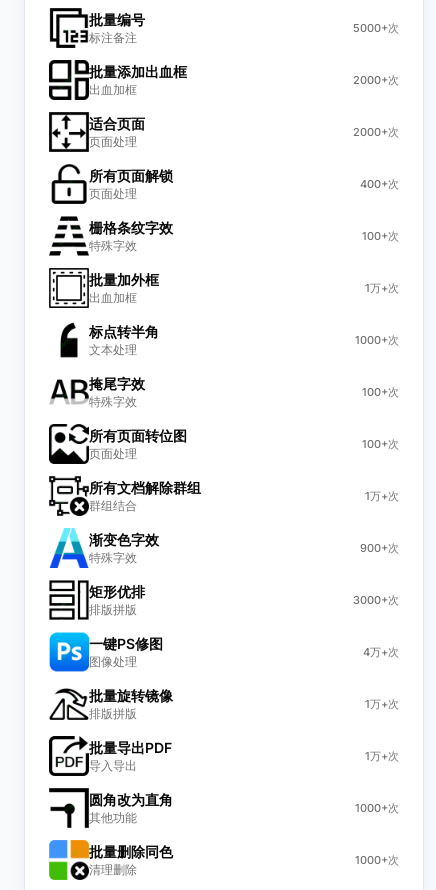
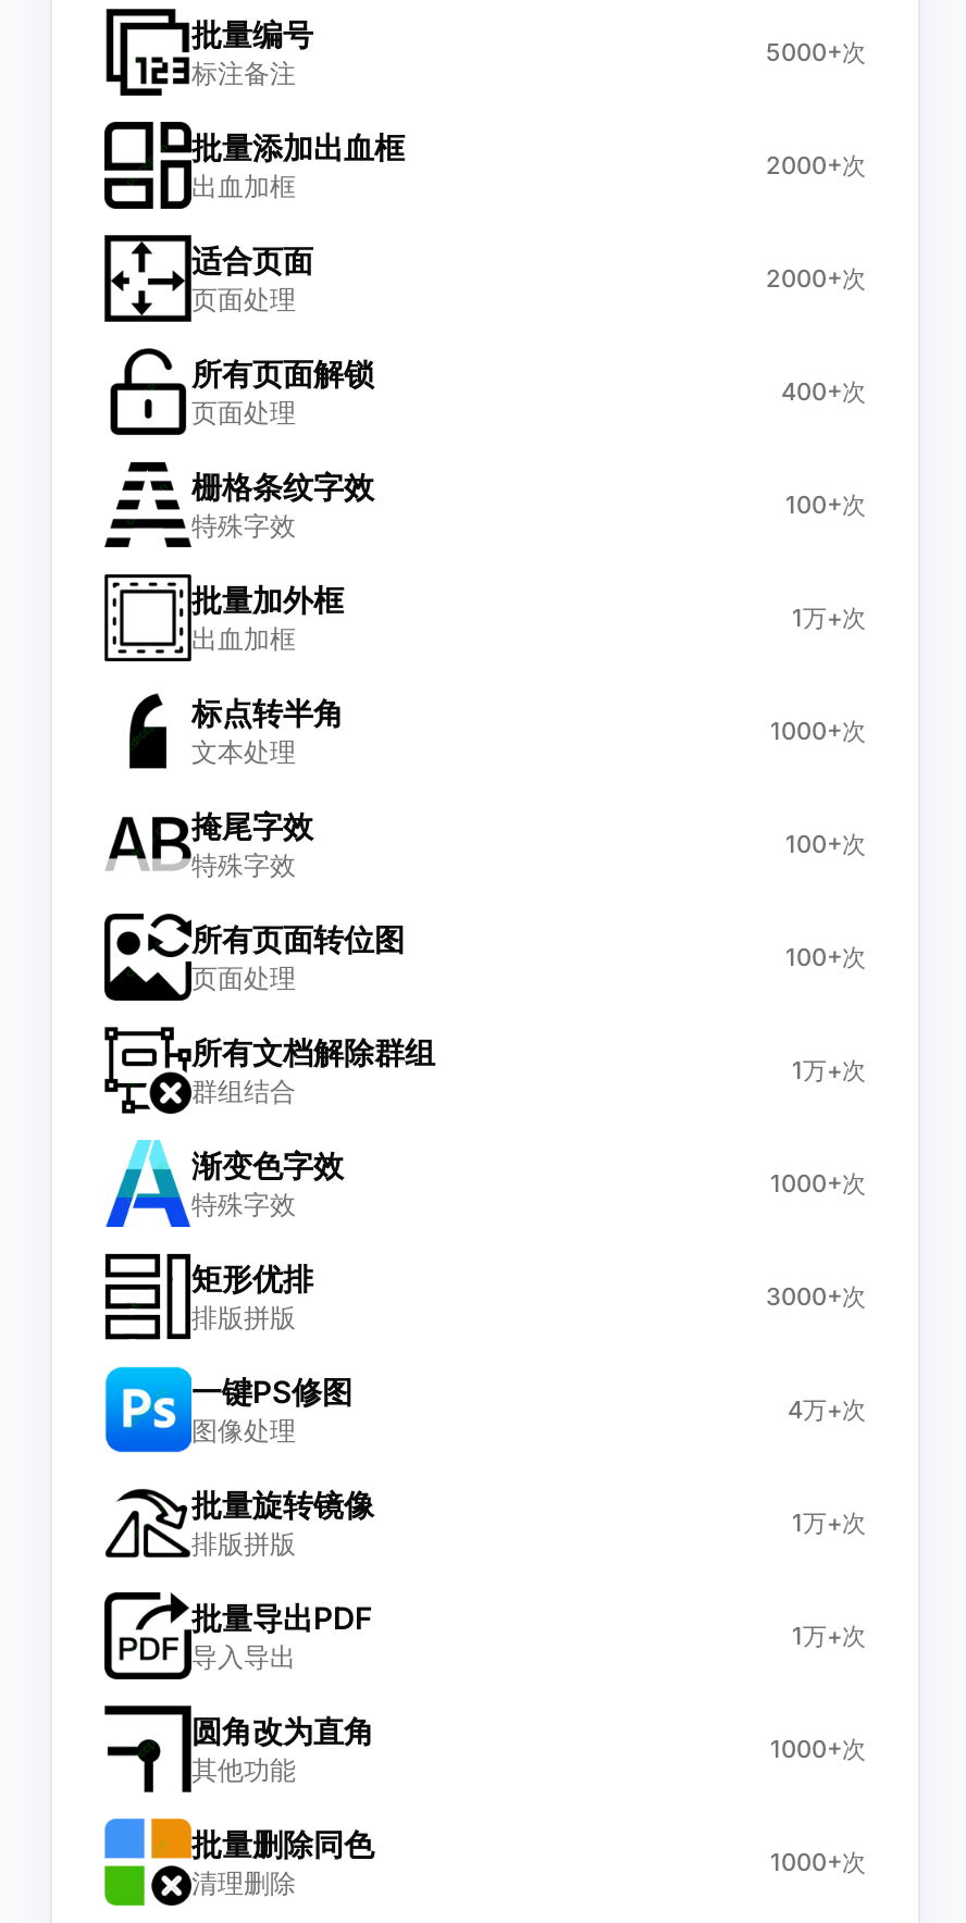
- 900+次
+ 1000+次
